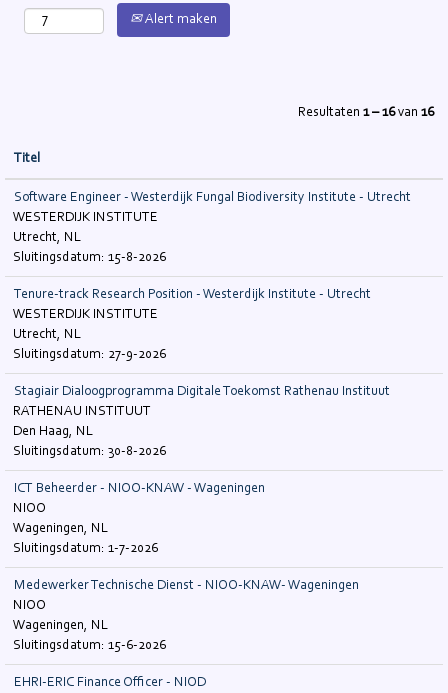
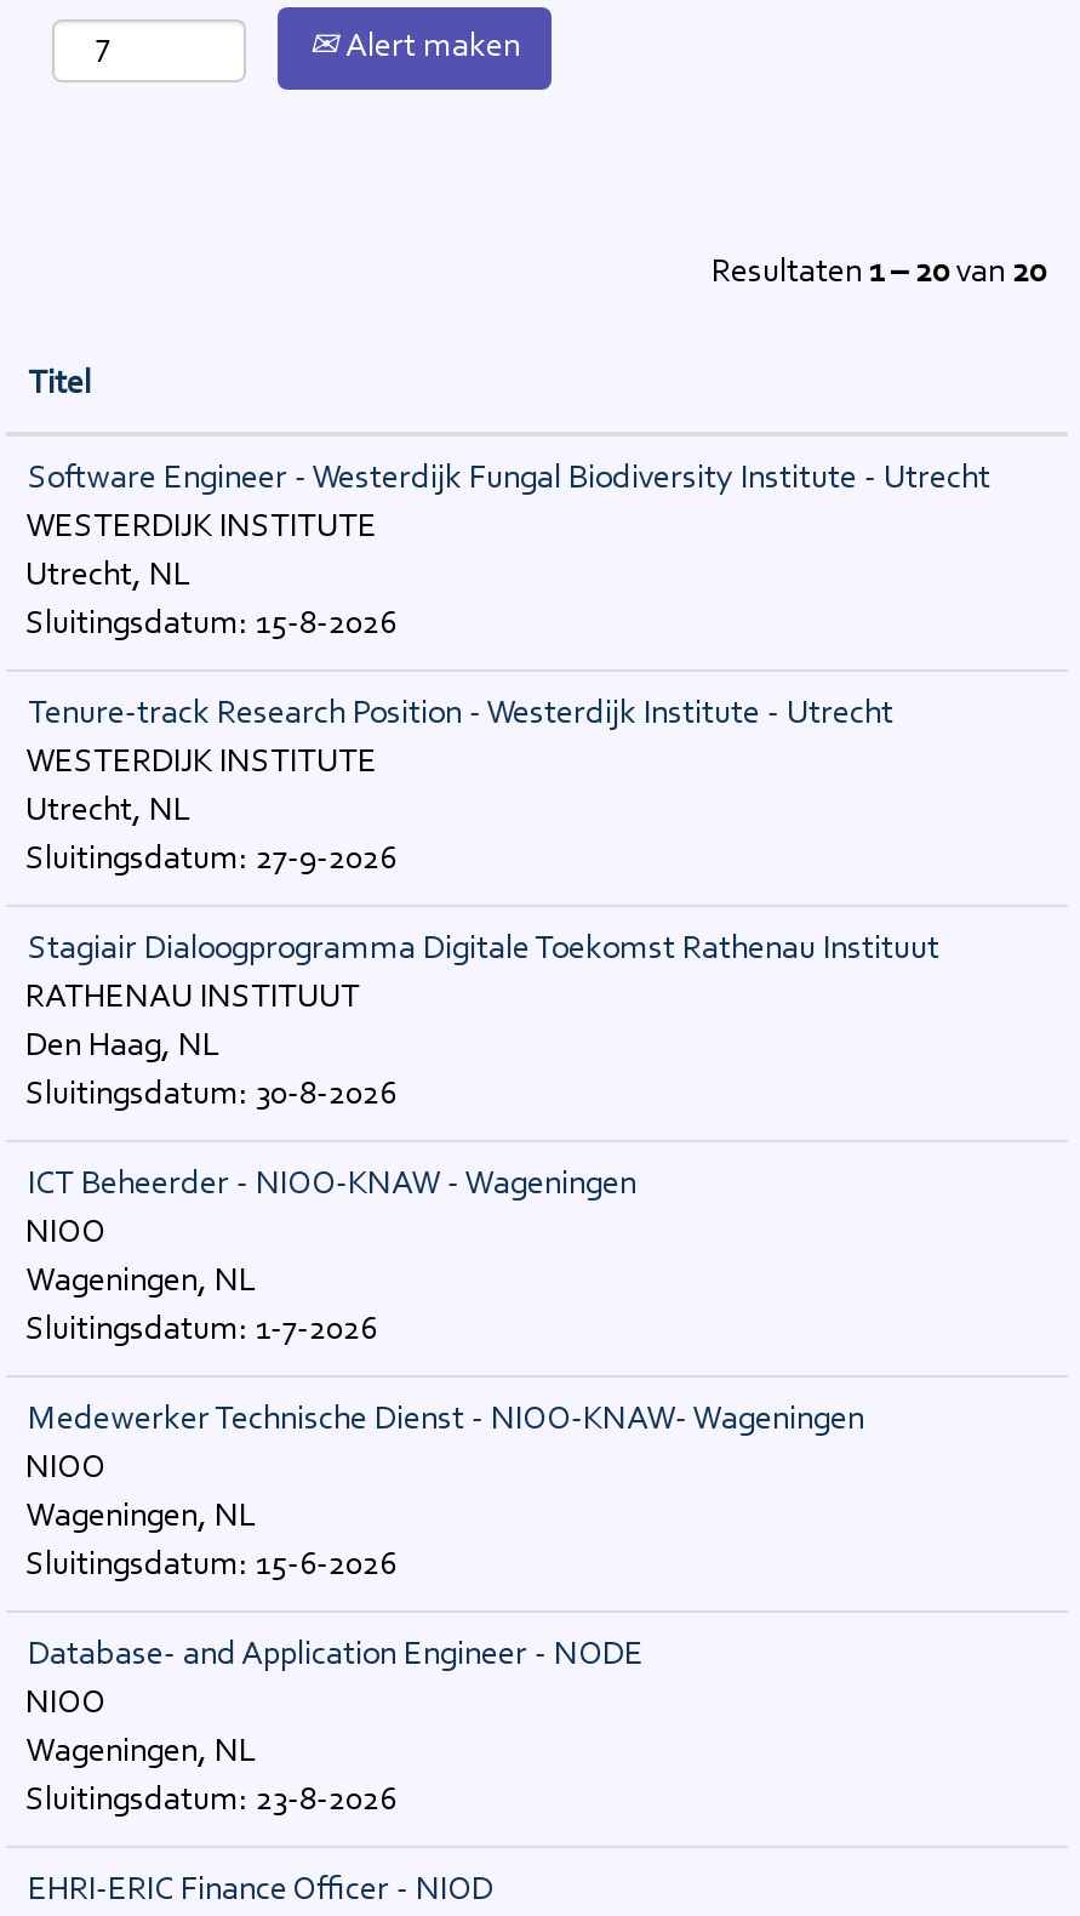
- Resultaten 1 – 16 van 16
+ Resultaten 1 – 20 van 20

+ Database- and Application Engineer - NODE
+ NIOO
+ Wageningen, NL
+ 23-8-2026
